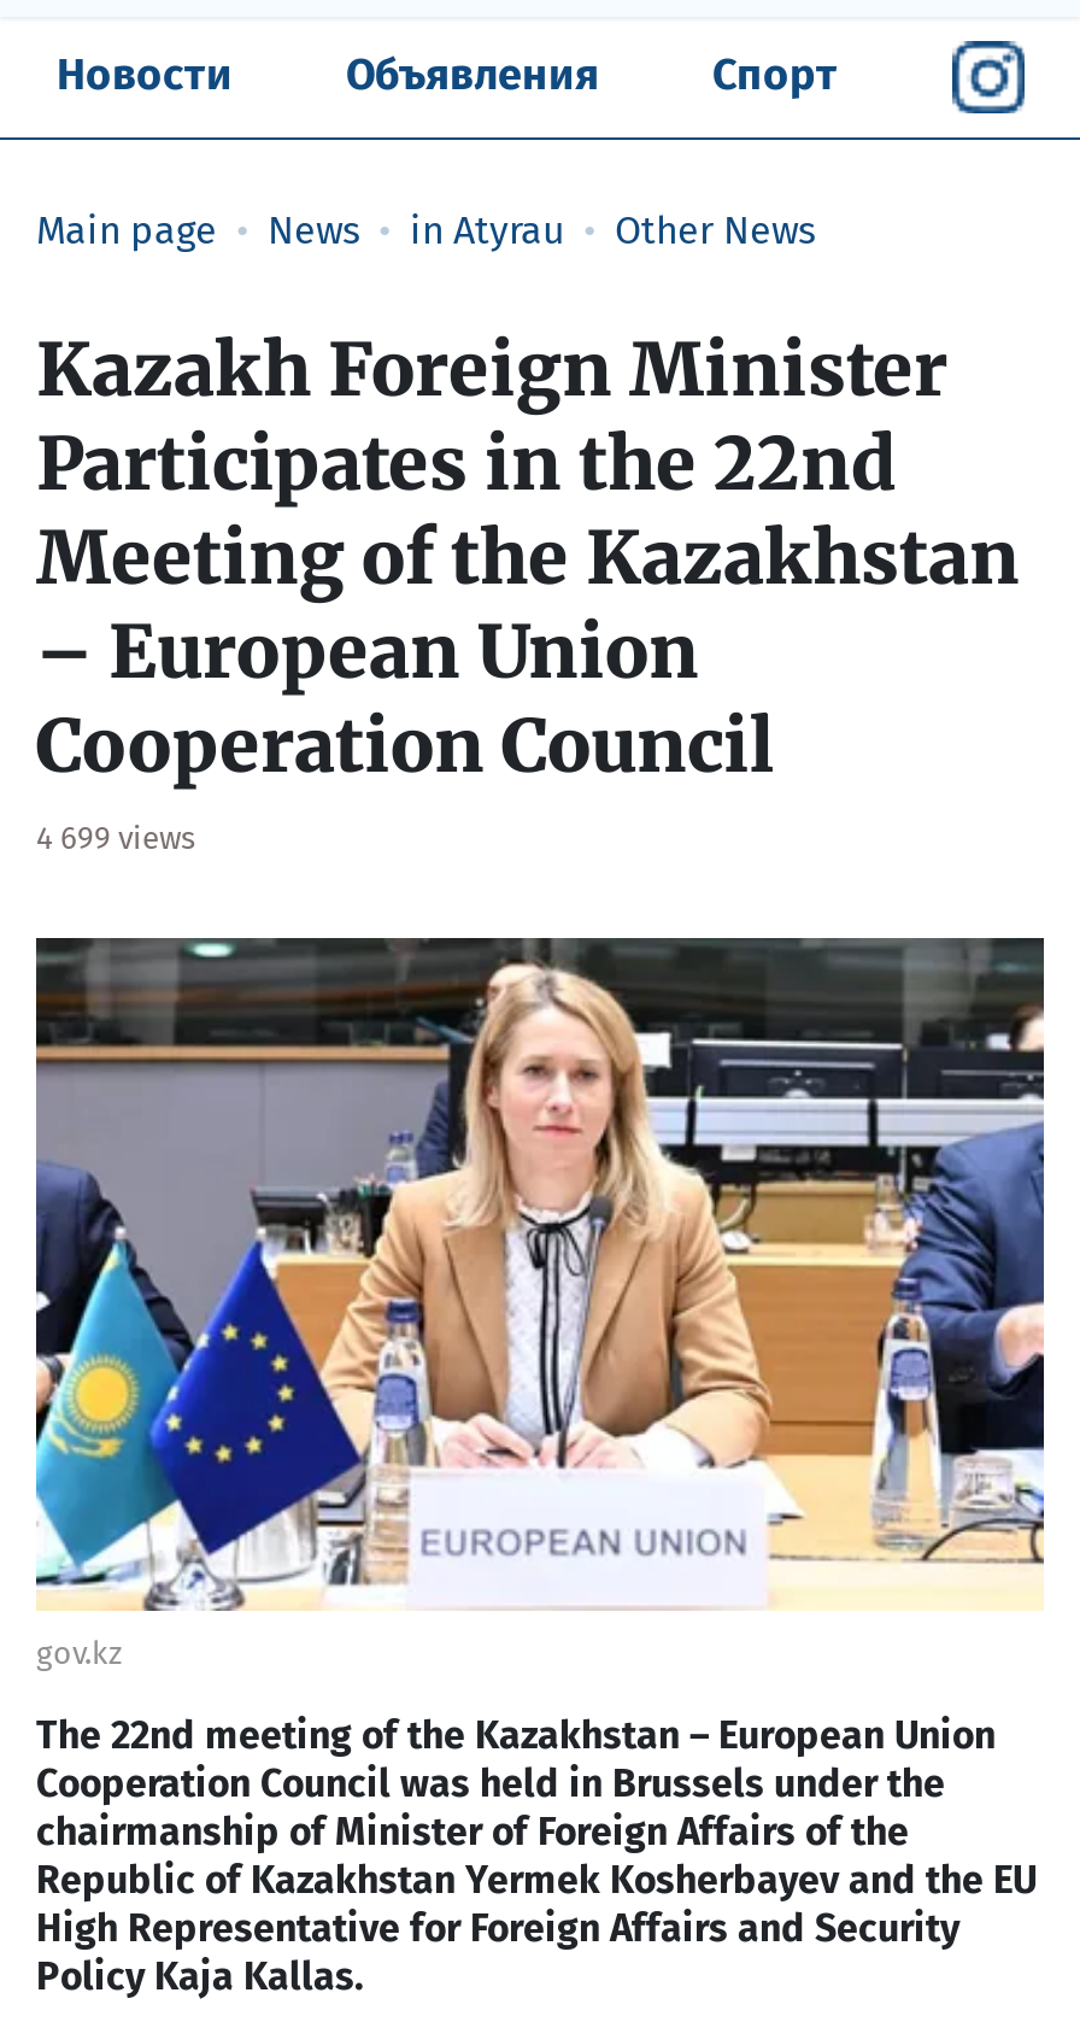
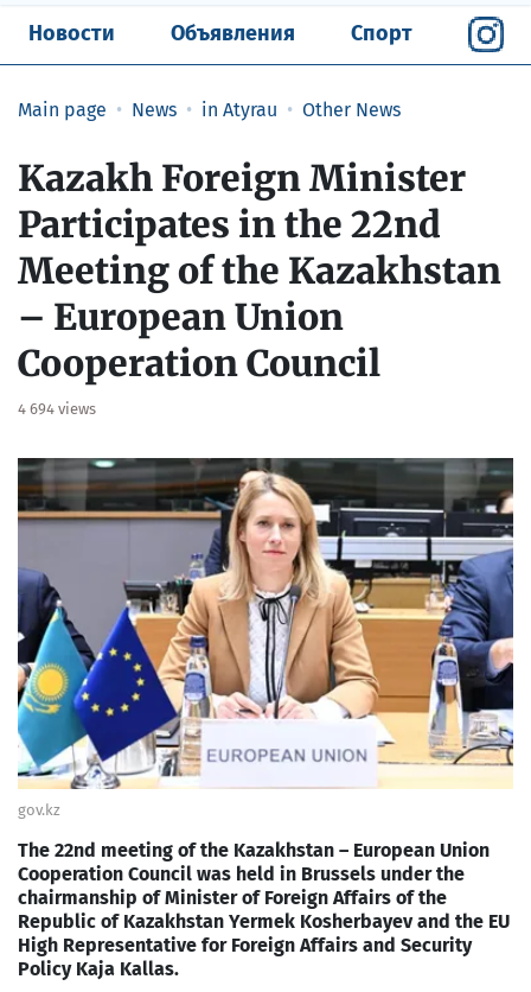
- 4 699 views
+ 4 694 views
